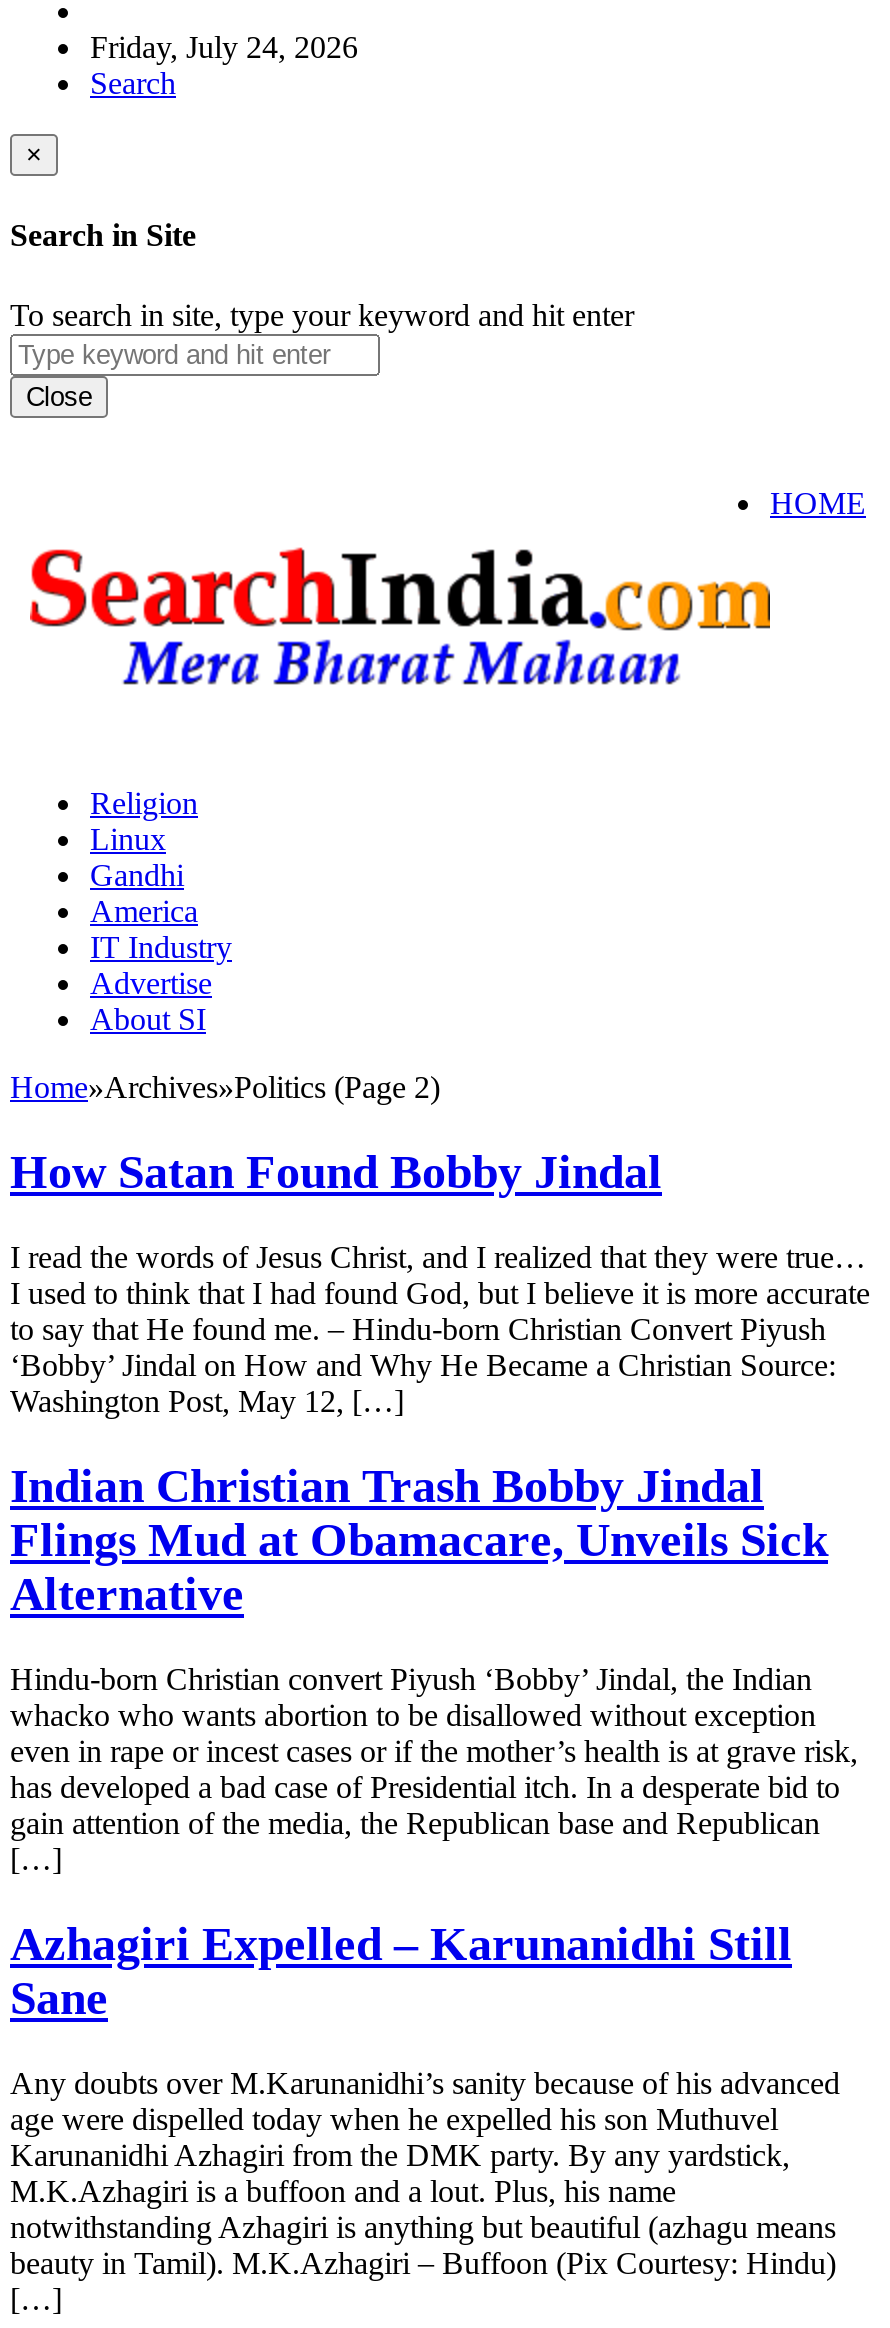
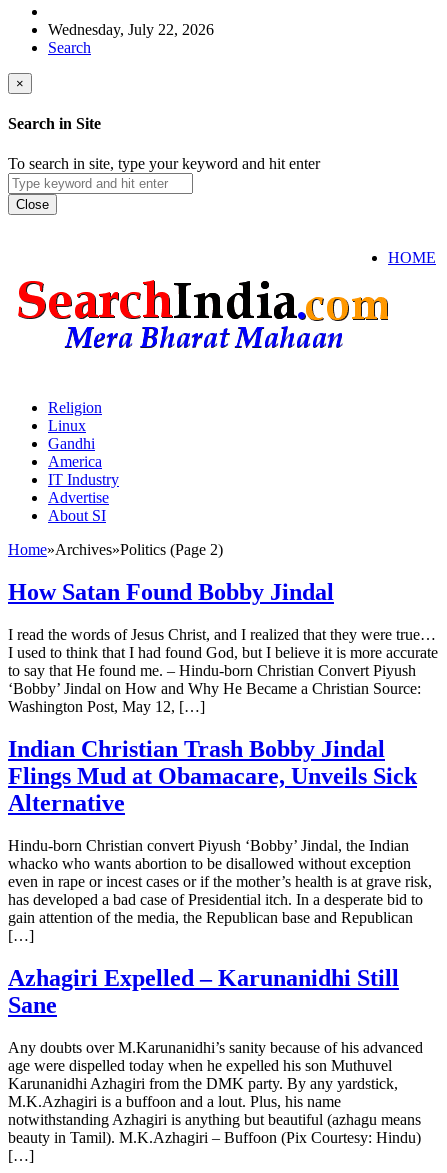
- Friday, July 24, 2026
+ Wednesday, July 22, 2026
